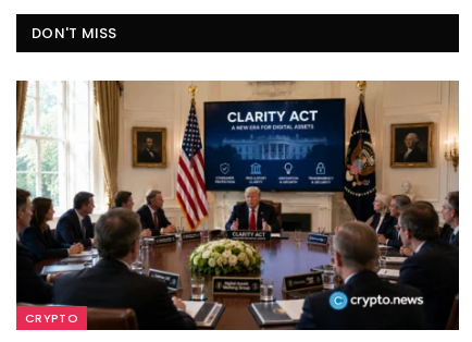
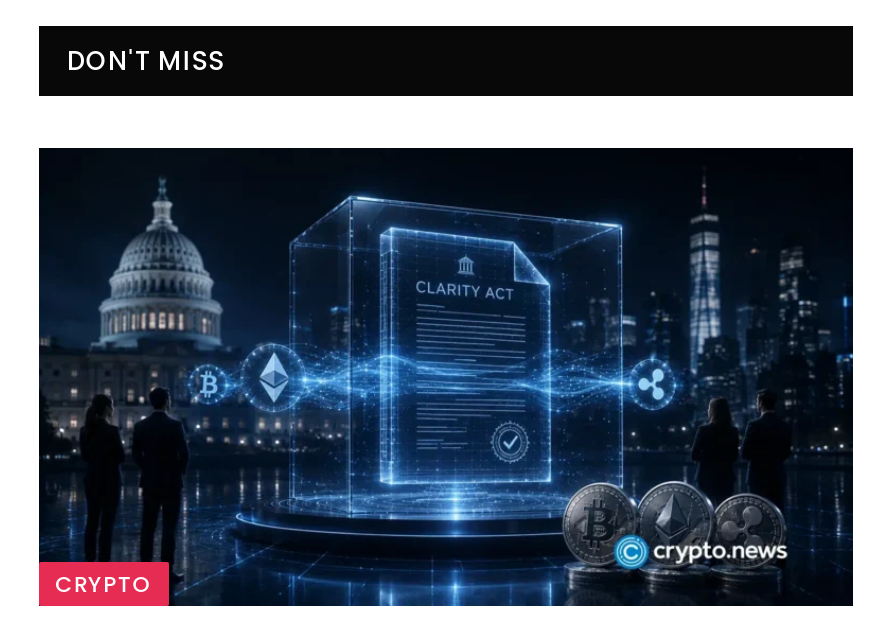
- [image]
+ [image]
